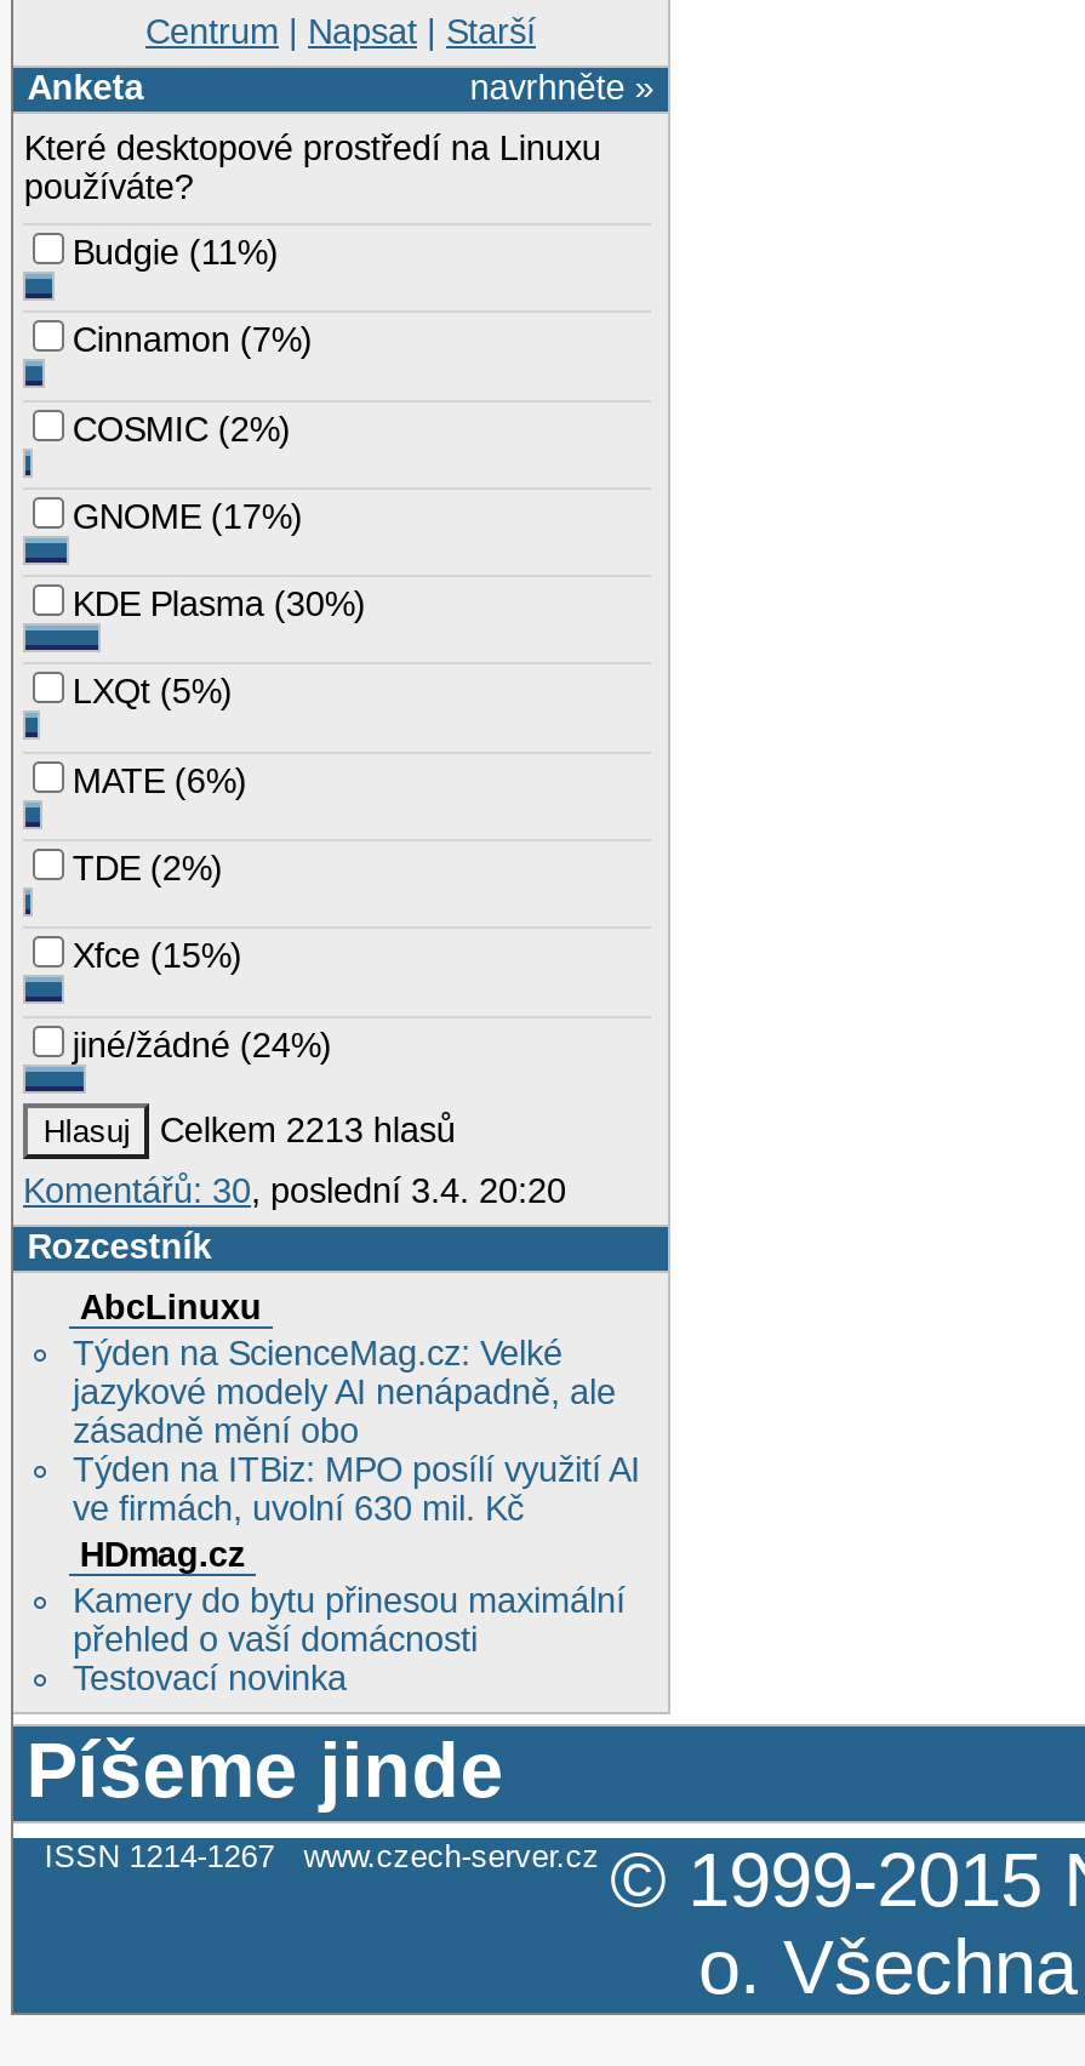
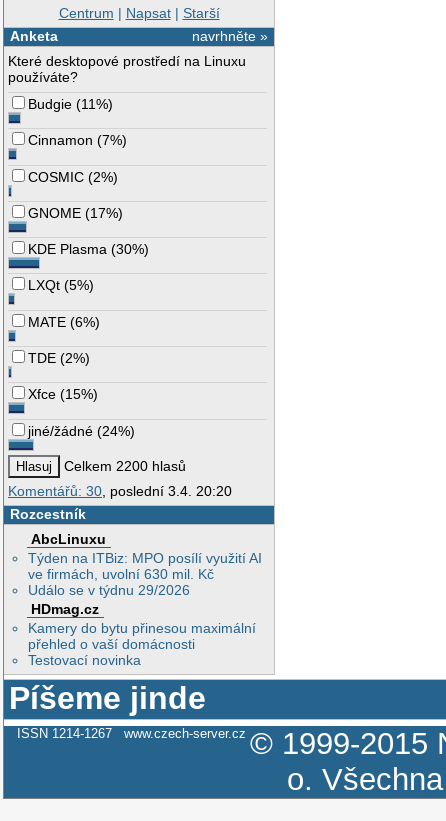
- Celkem 2213 hlasů
+ Celkem 2200 hlasů

- Týden na ScienceMag.cz: Velké
- jazykové modely AI nenápadně, ale
- zásadně mění obo

moved up: Týden na ITBiz: MPO posílí využití AI | ve firmách, uvolní 630 mil. Kč

+ Událo se v týdnu 29/2026
